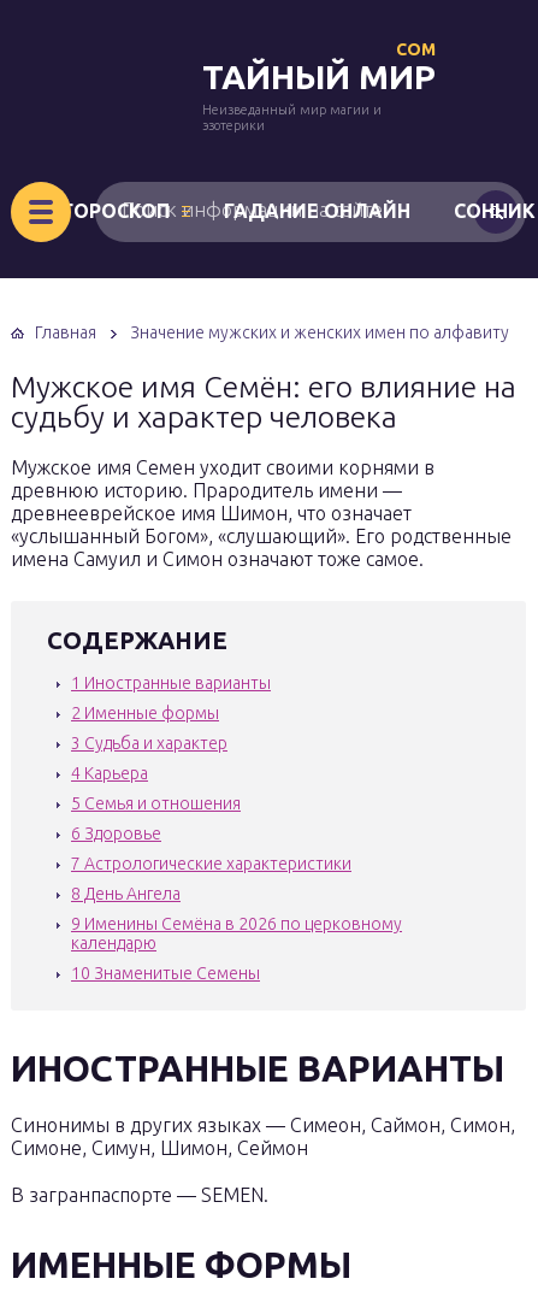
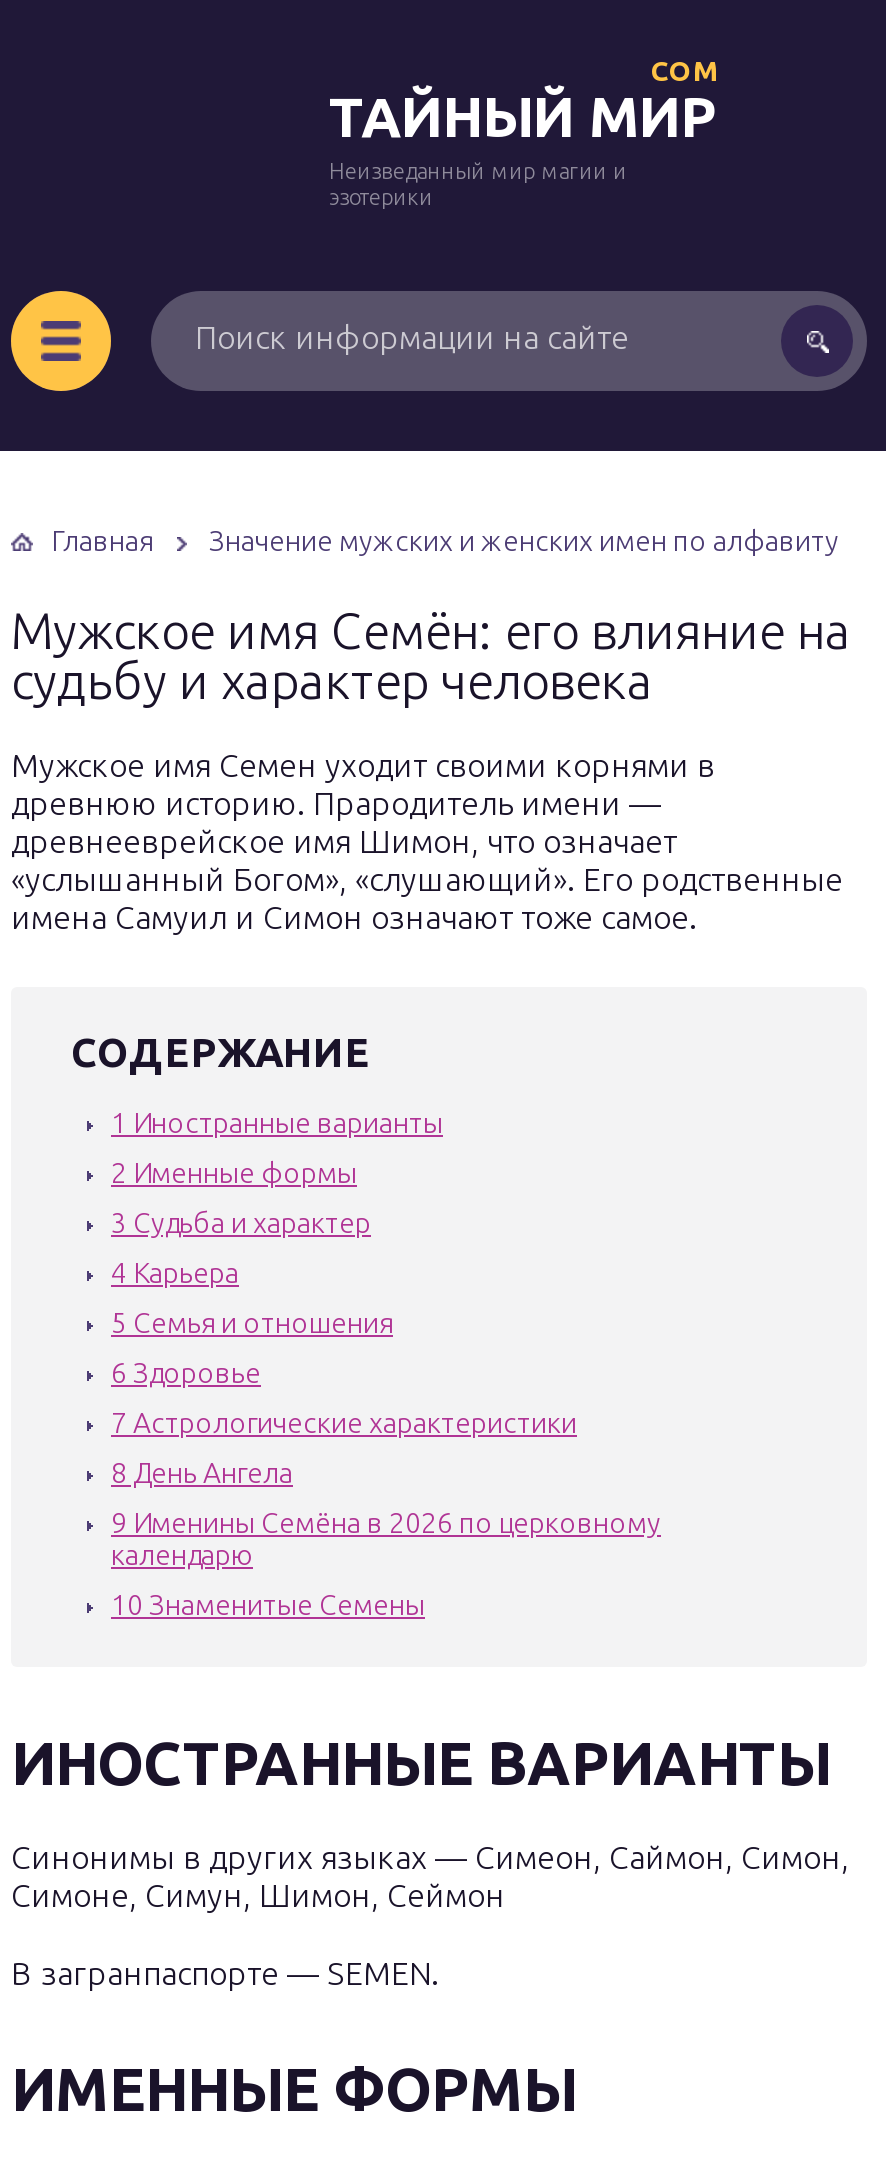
- ГОРОСКОП
- ГАДАНИЕ ОНЛАЙН
- СОННИК
